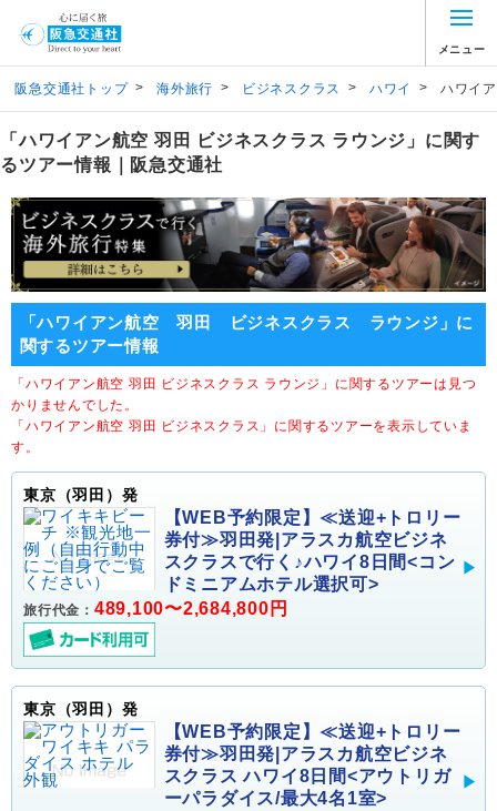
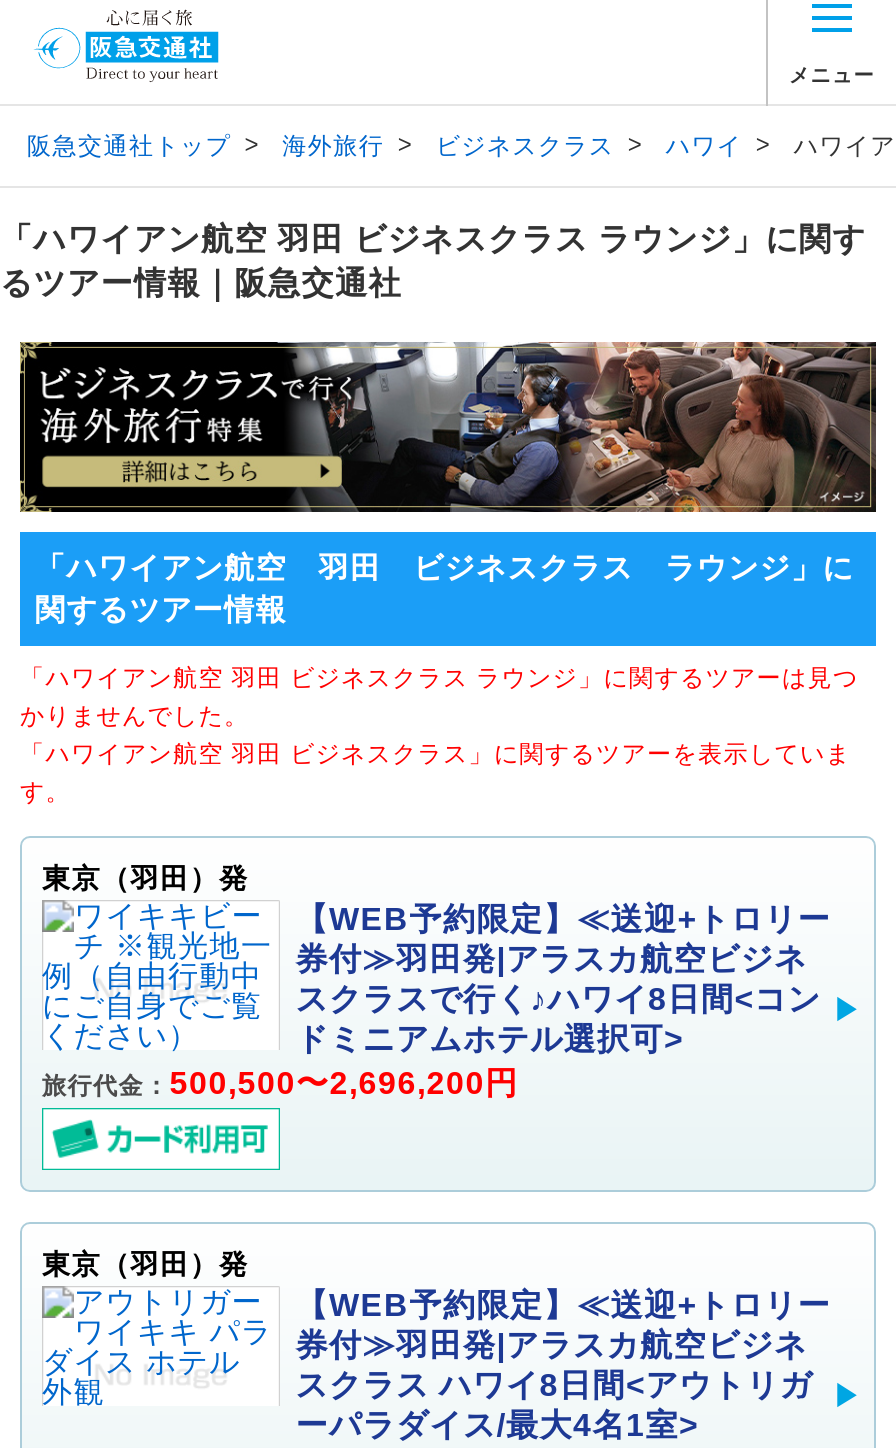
- 旅行代金：489,100〜2,684,800円
+ 旅行代金：500,500〜2,696,200円
